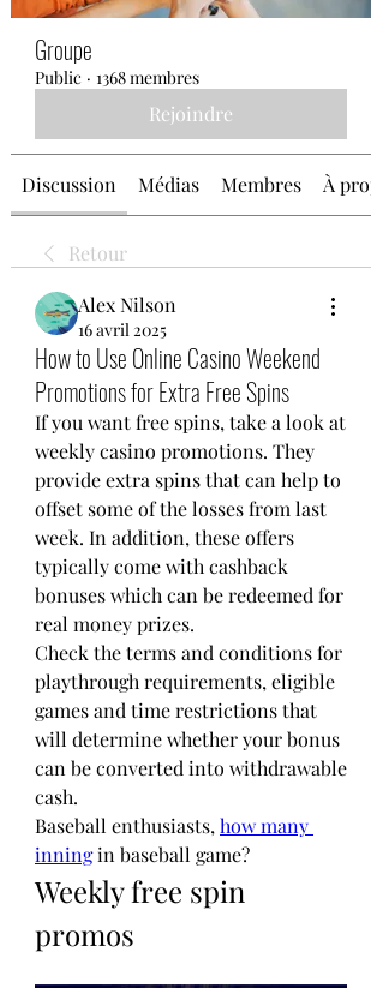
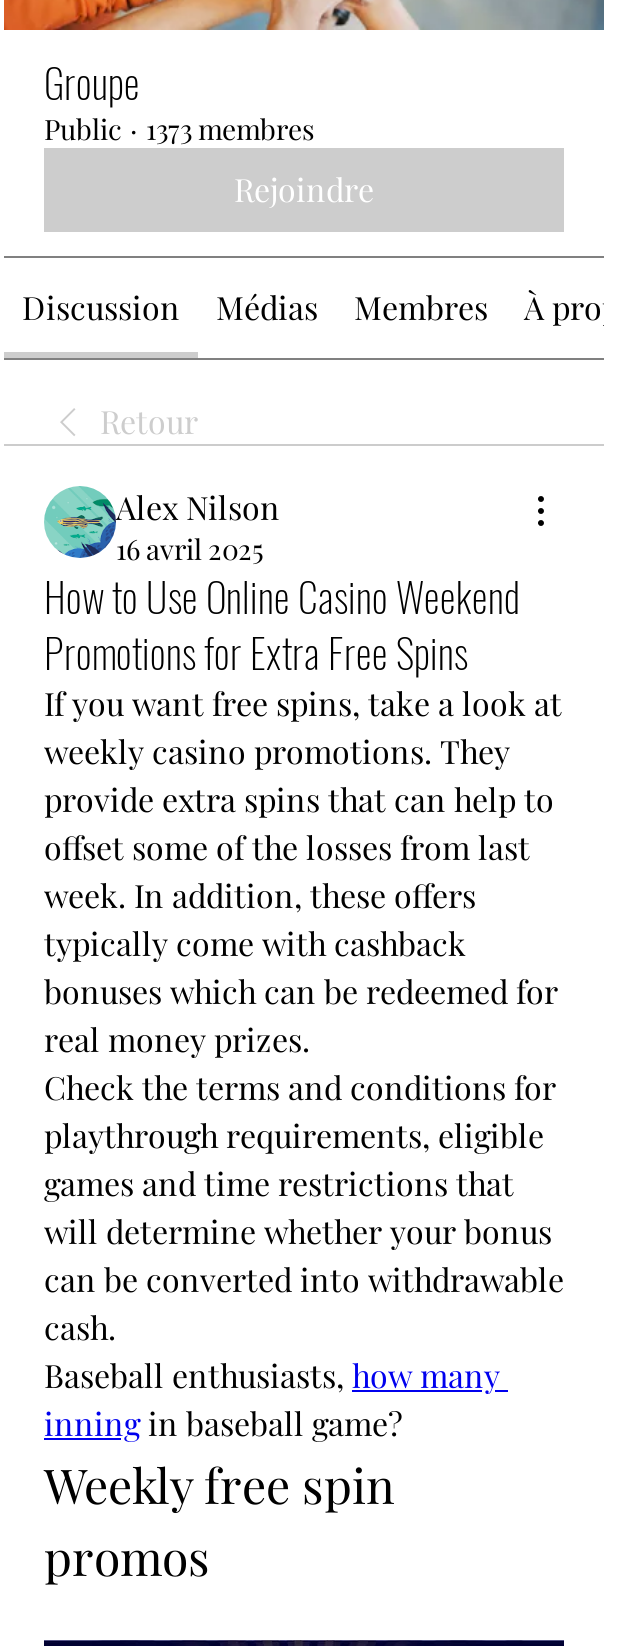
- Public · 1368 membres
+ Public · 1373 membres
